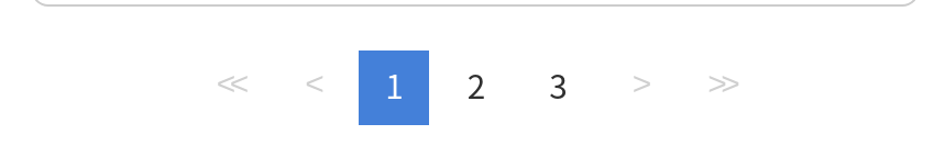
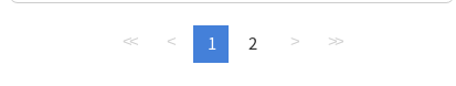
- 3
